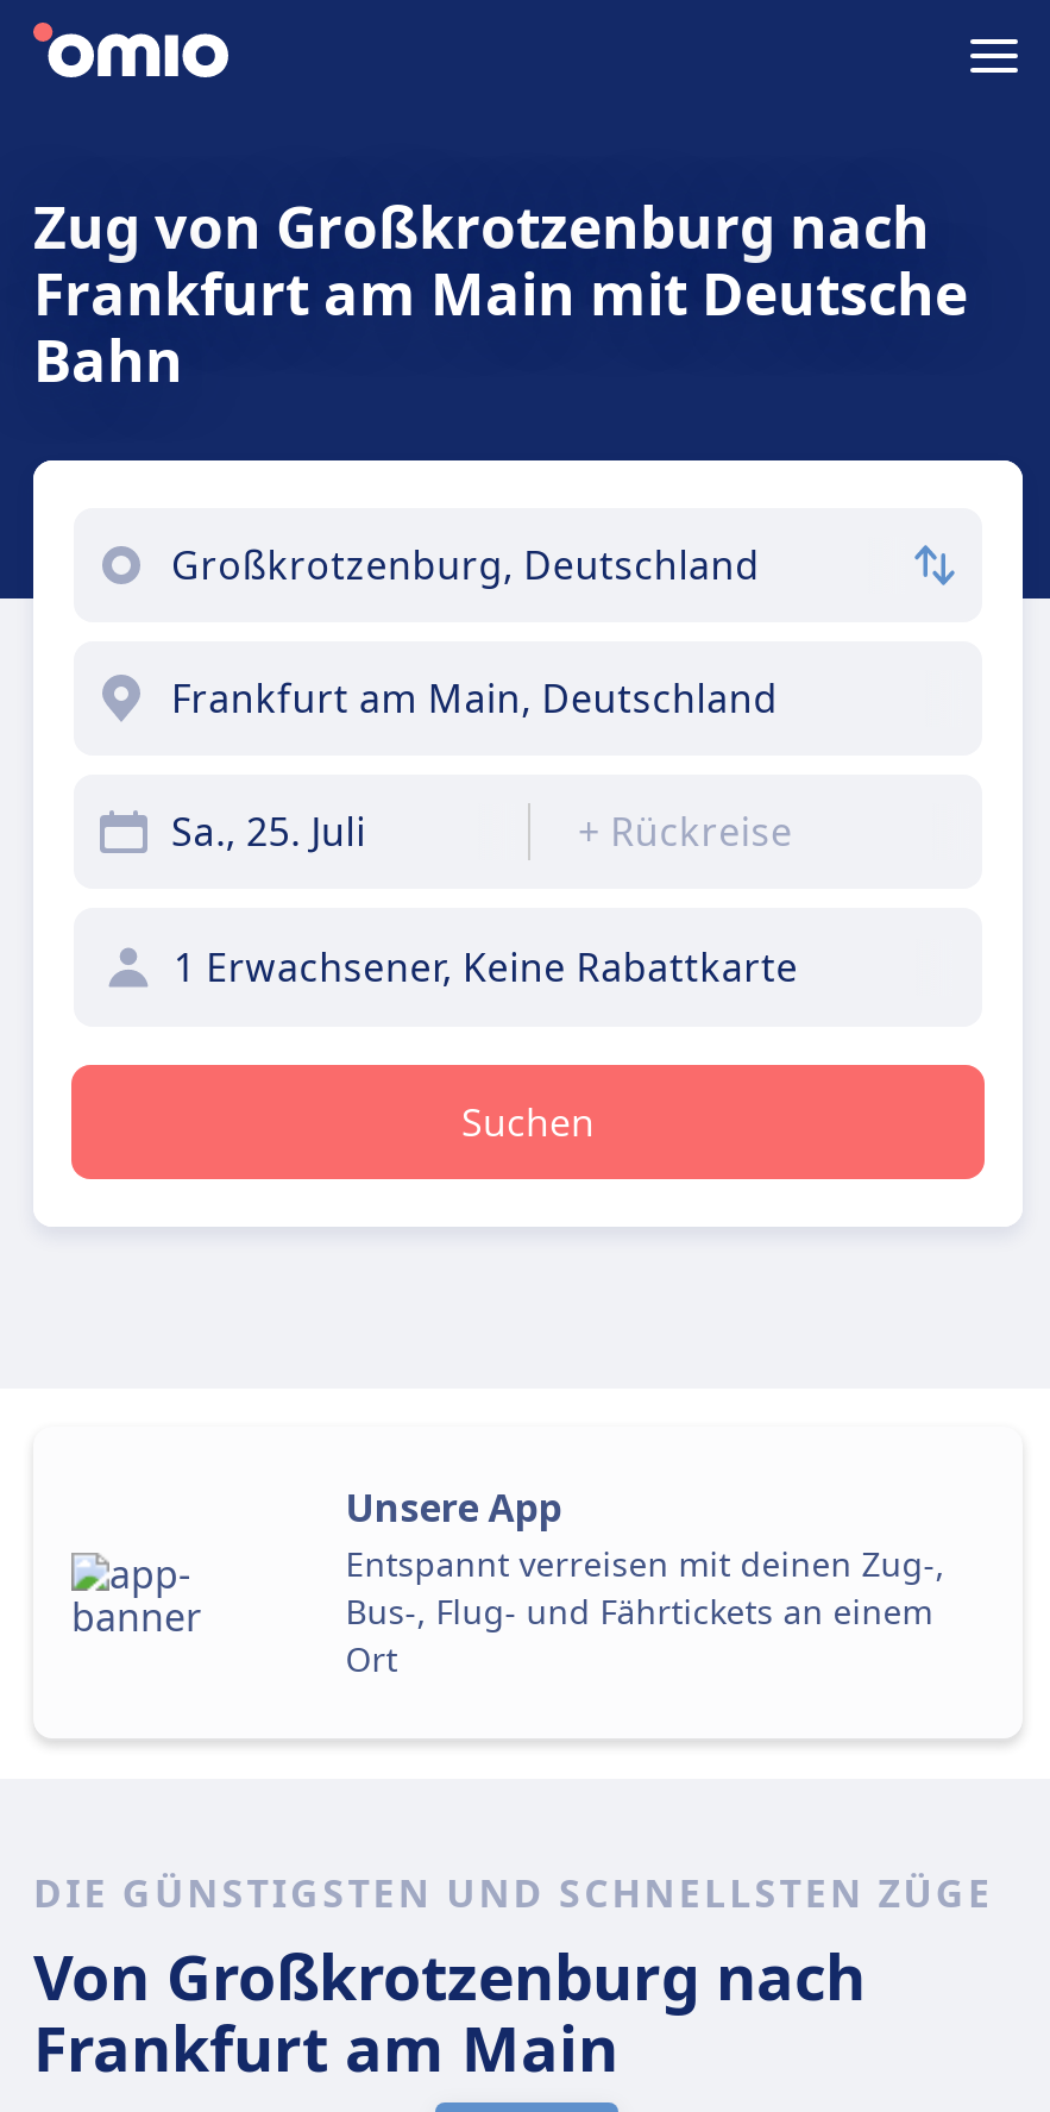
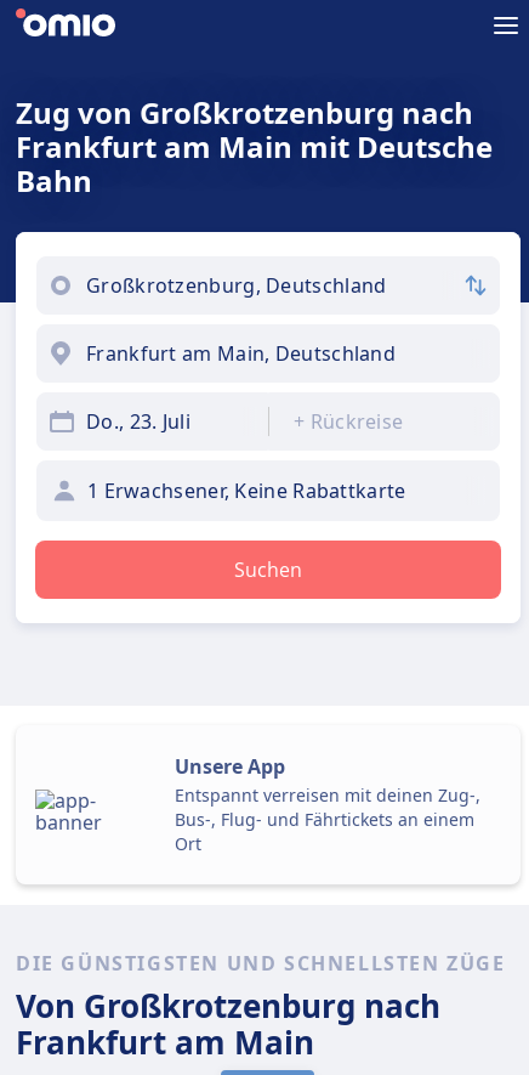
- Sa., 25. Juli
+ Do., 23. Juli
